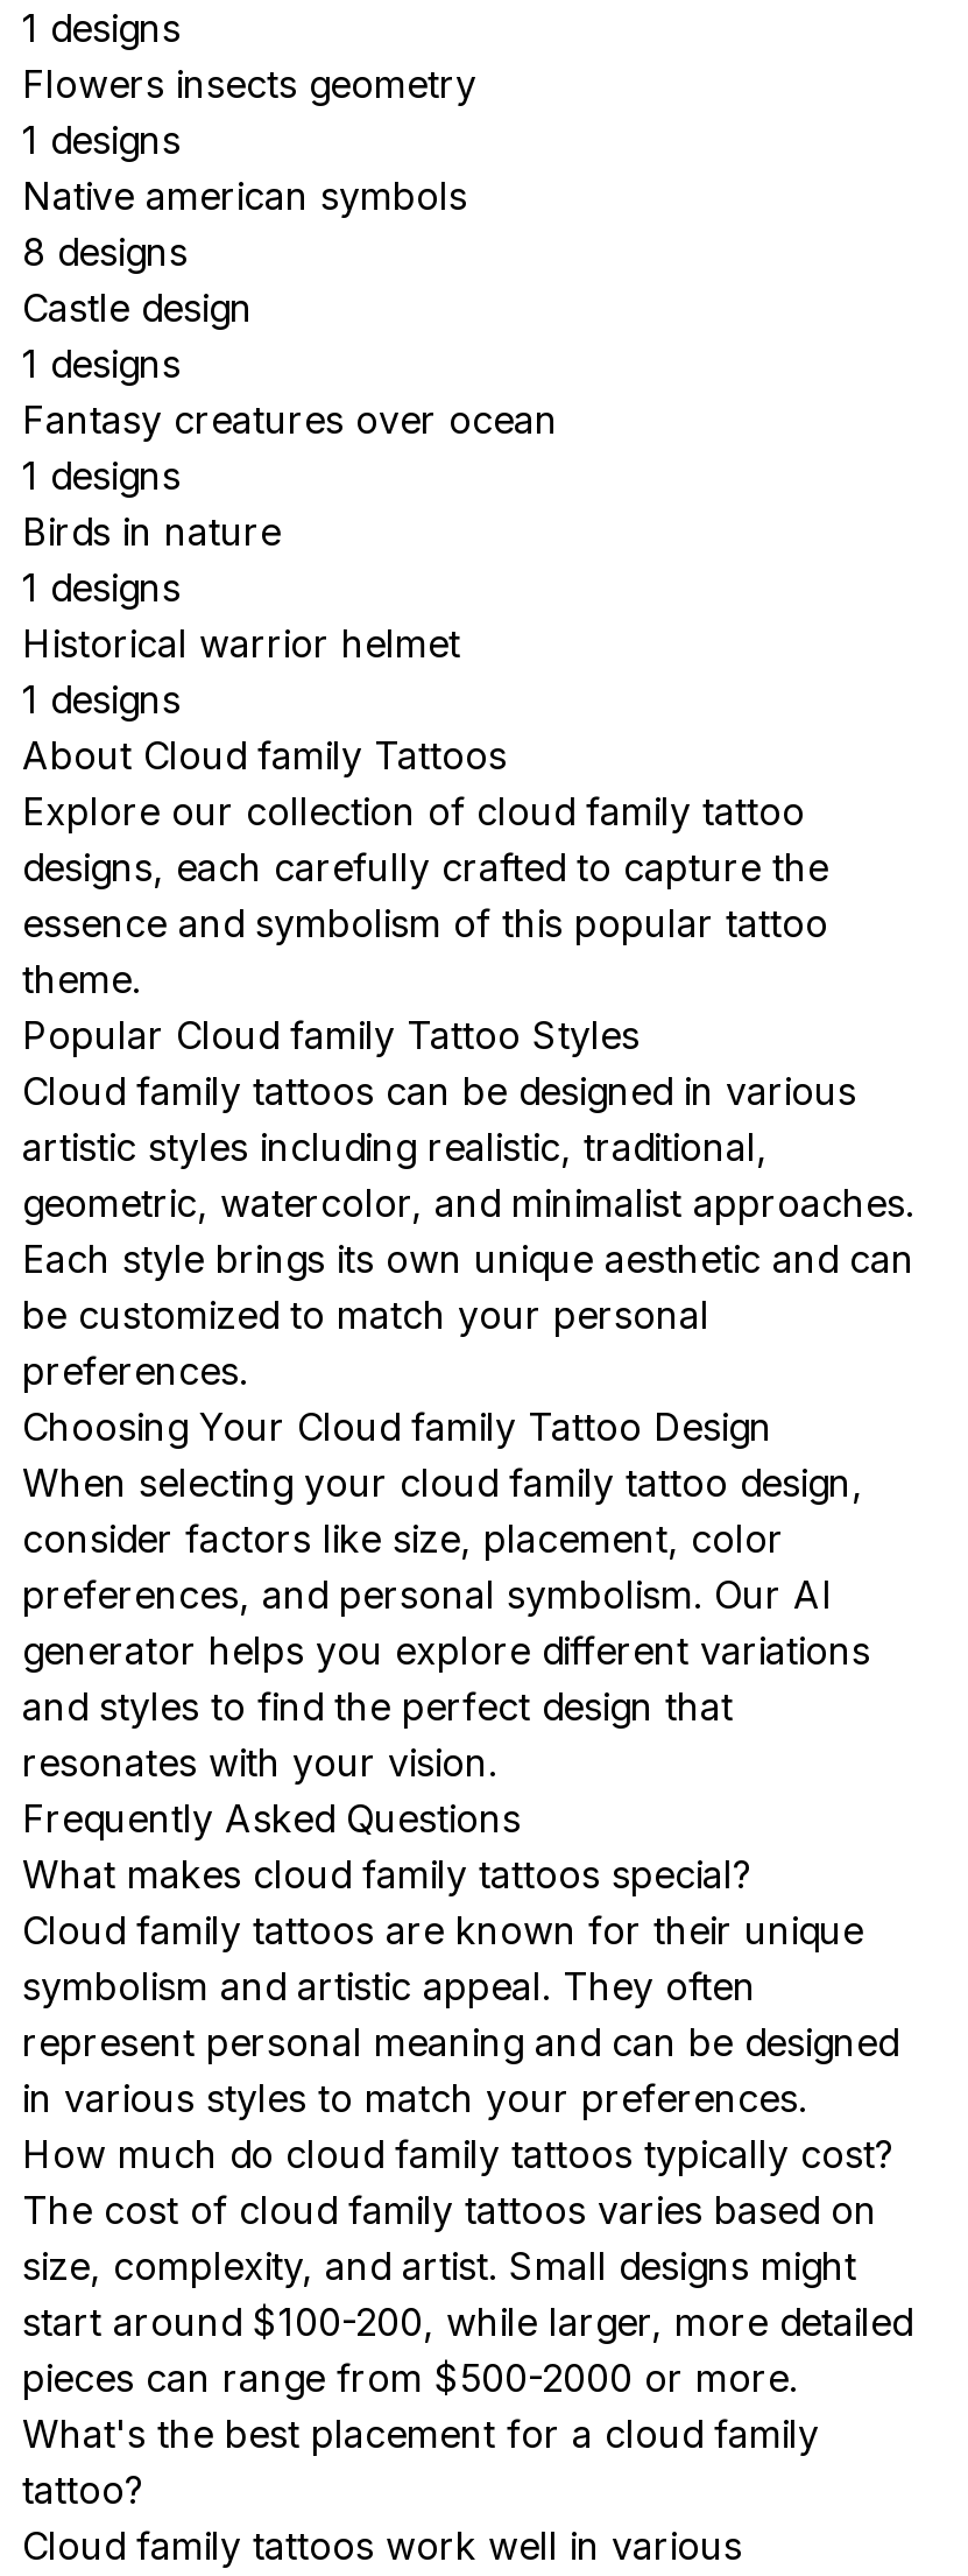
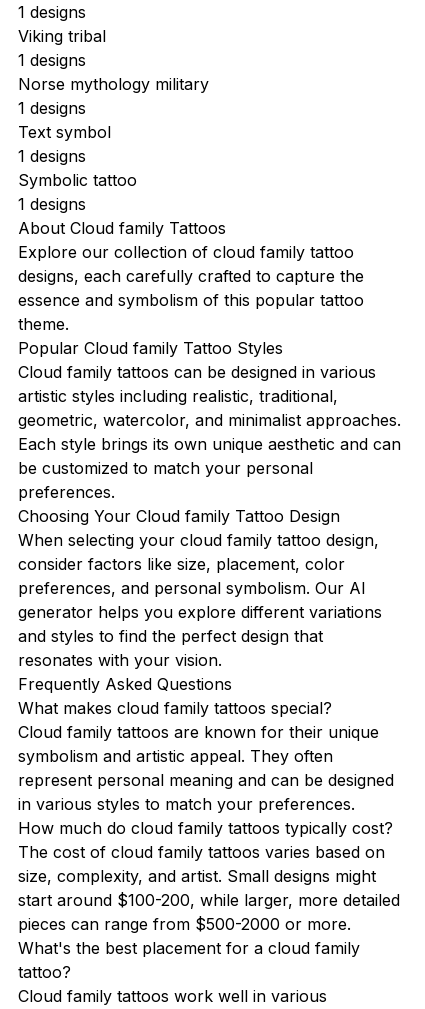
- Flowers insects geometry
+ Viking tribal

- Native american symbols
- 8 designs
- Castle design
+ Norse mythology military

- Fantasy creatures over ocean
+ Text symbol

- Birds in nature
- 1 designs
- Historical warrior helmet
+ Symbolic tattoo
